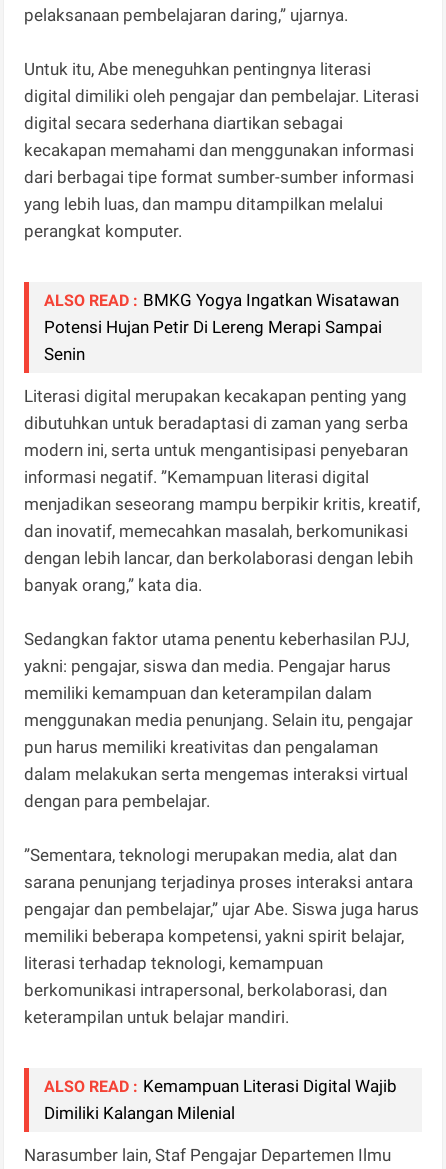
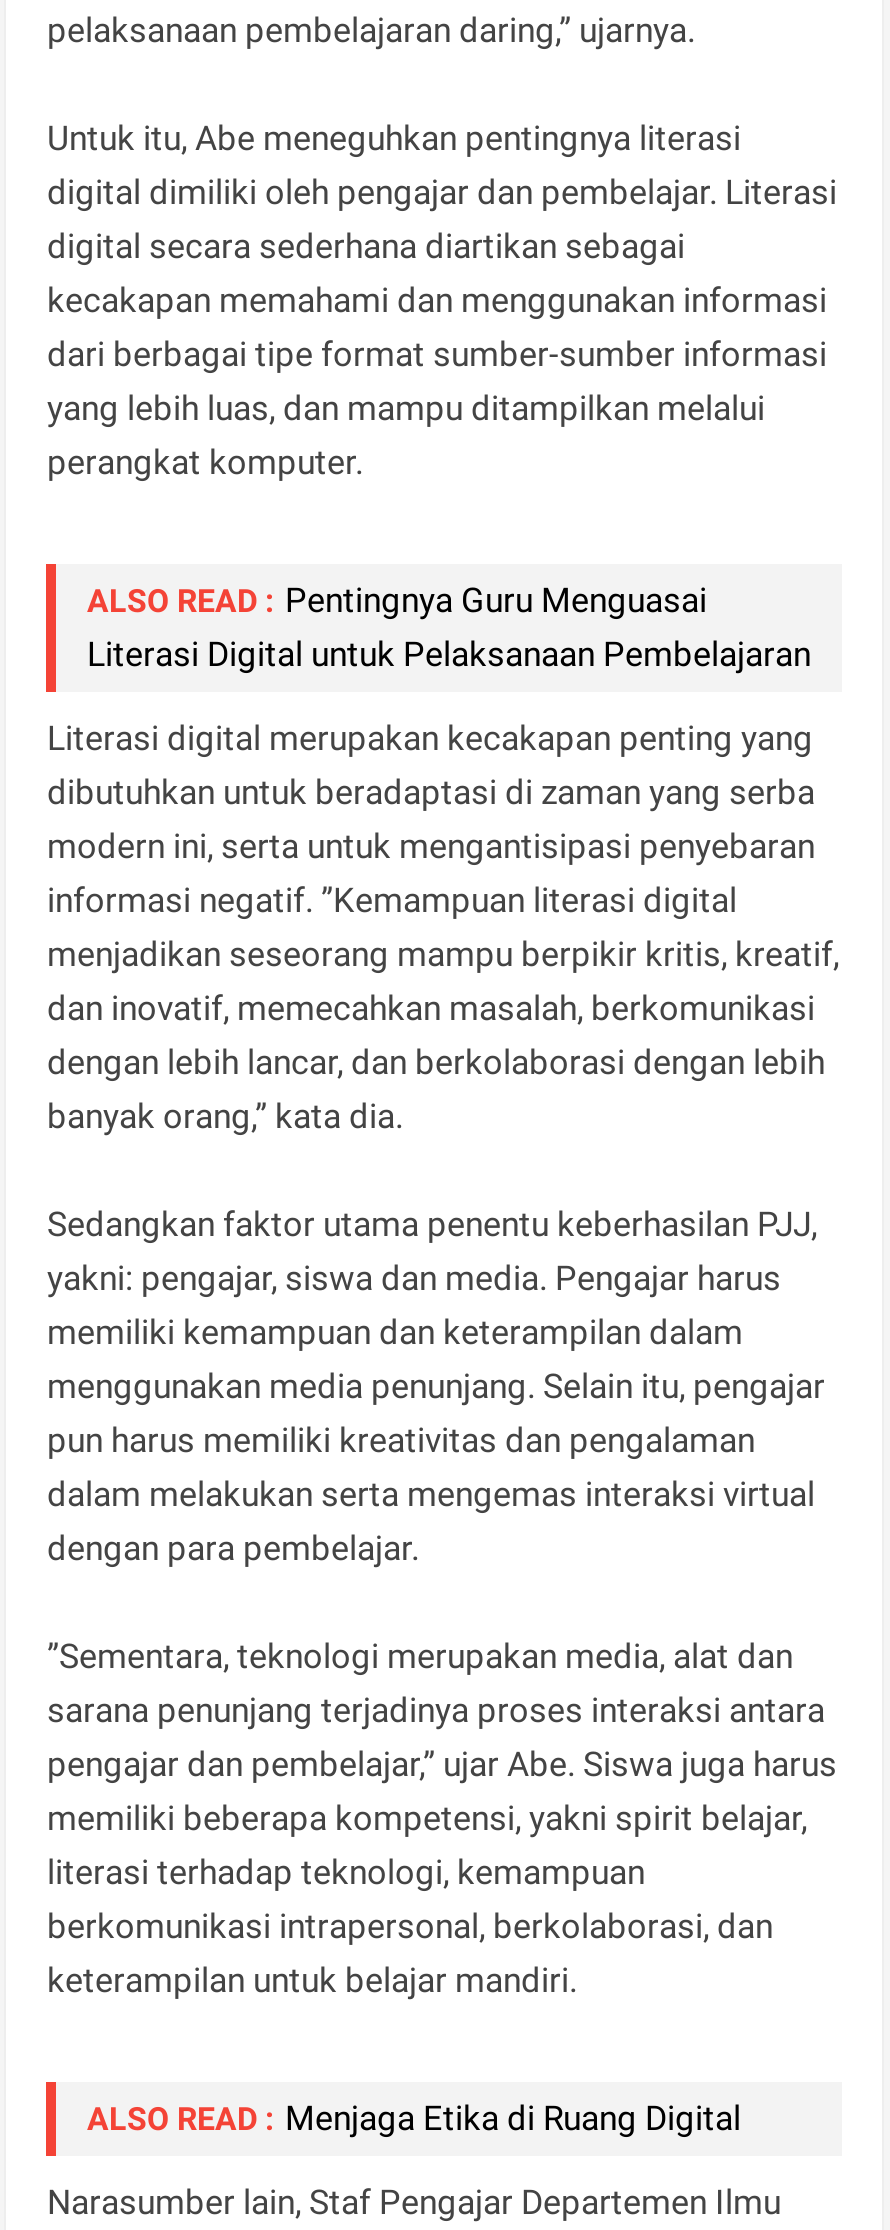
- ALSO READ : BMKG Yogya Ingatkan Wisatawan
- Potensi Hujan Petir Di Lereng Merapi Sampai
- Senin
+ ALSO READ : Pentingnya Guru Menguasai
+ Literasi Digital untuk Pelaksanaan Pembelajaran

- ALSO READ : Kemampuan Literasi Digital Wajib
- Dimiliki Kalangan Milenial
+ ALSO READ : Menjaga Etika di Ruang Digital
